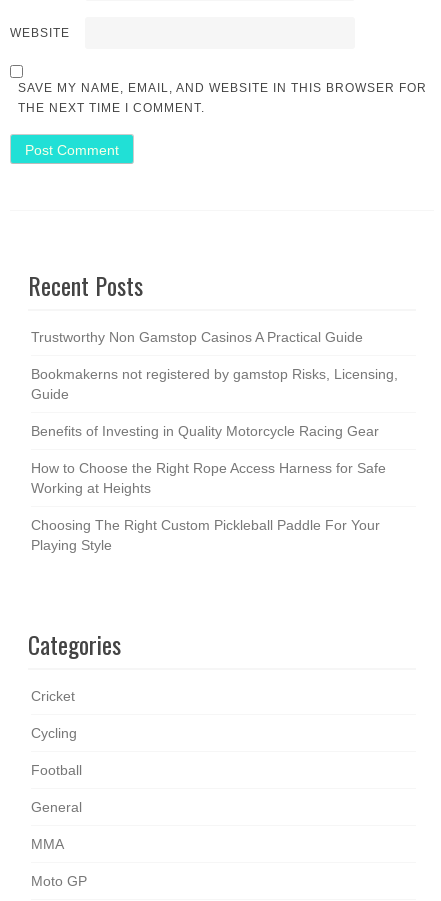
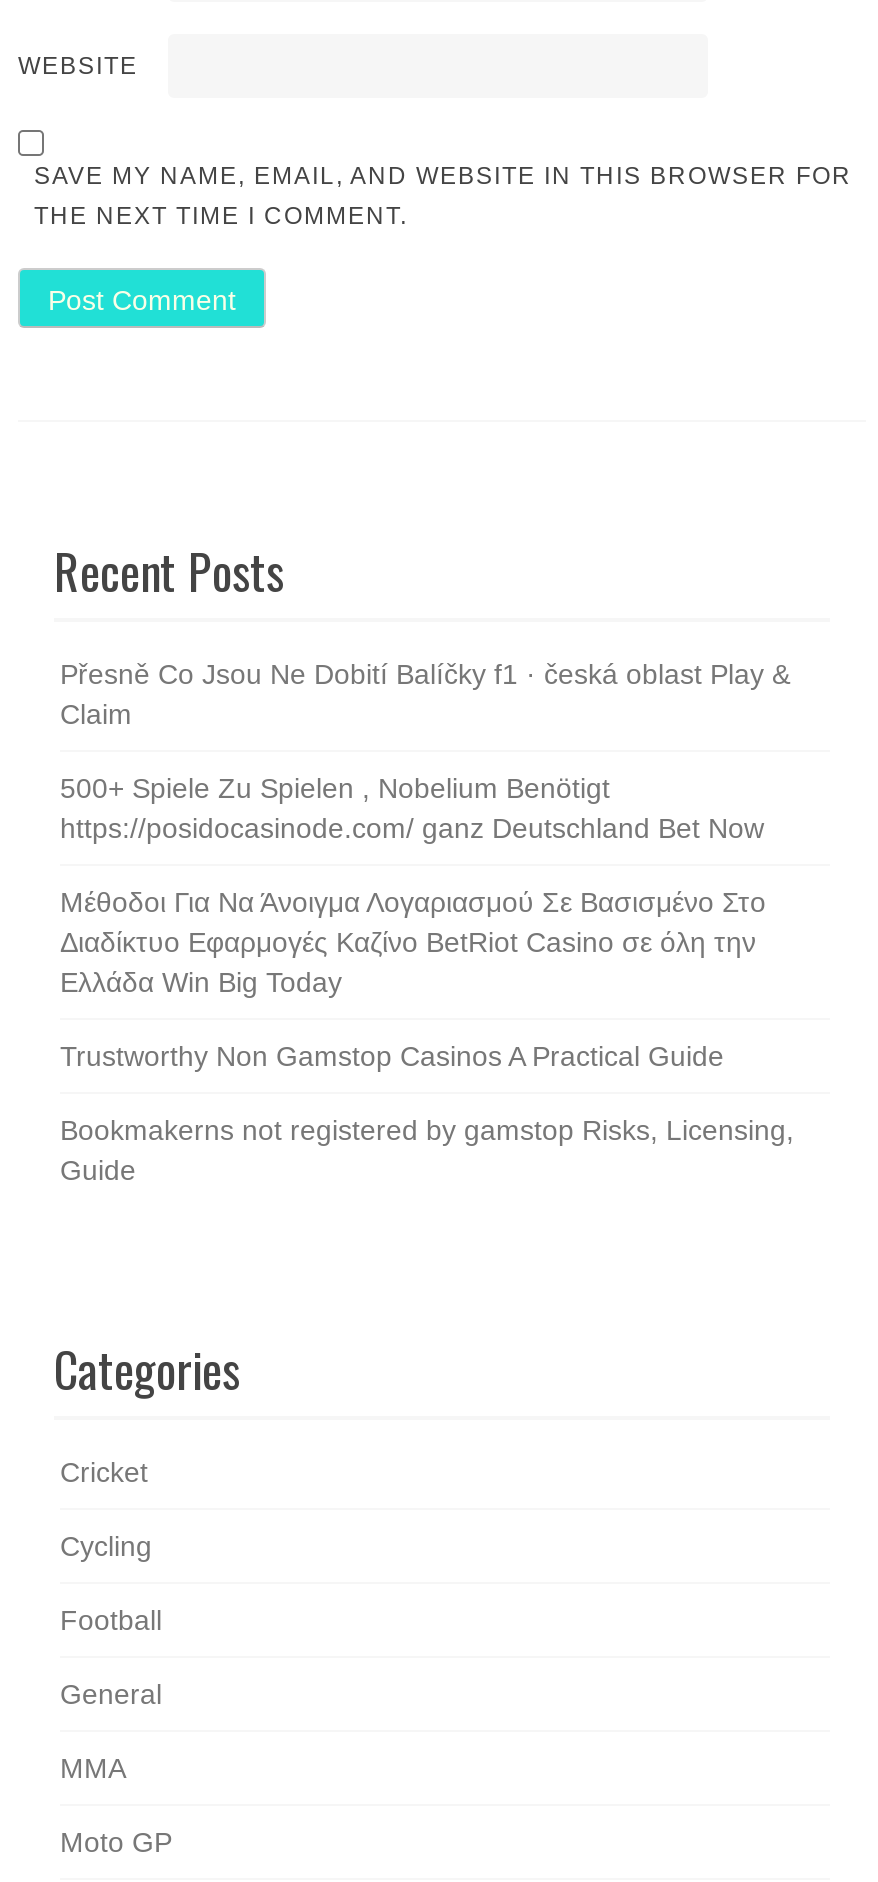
+ Přesně Co Jsou Ne Dobití Balíčky f1 · česká oblast Play &
+ Claim
+ 500+ Spiele Zu Spielen , Nobelium Benötigt
+ https://posidocasinode.com/ ganz Deutschland Bet Now
+ Μέθοδοι Για Να Άνοιγμα Λογαριασμού Σε Βασισμένο Στο
+ Διαδίκτυο Εφαρμογές Καζίνο BetRiot Casino σε όλη την
+ Ελλάδα Win Big Today

moved down: Trustworthy Non Gamstop Casinos A Practical Guide | Bookmakerns not registered by gamstop Risks, Licensing, | Guide

- Benefits of Investing in Quality Motorcycle Racing Gear
- How to Choose the Right Rope Access Harness for Safe
- Working at Heights
- Choosing The Right Custom Pickleball Paddle For Your
- Playing Style
